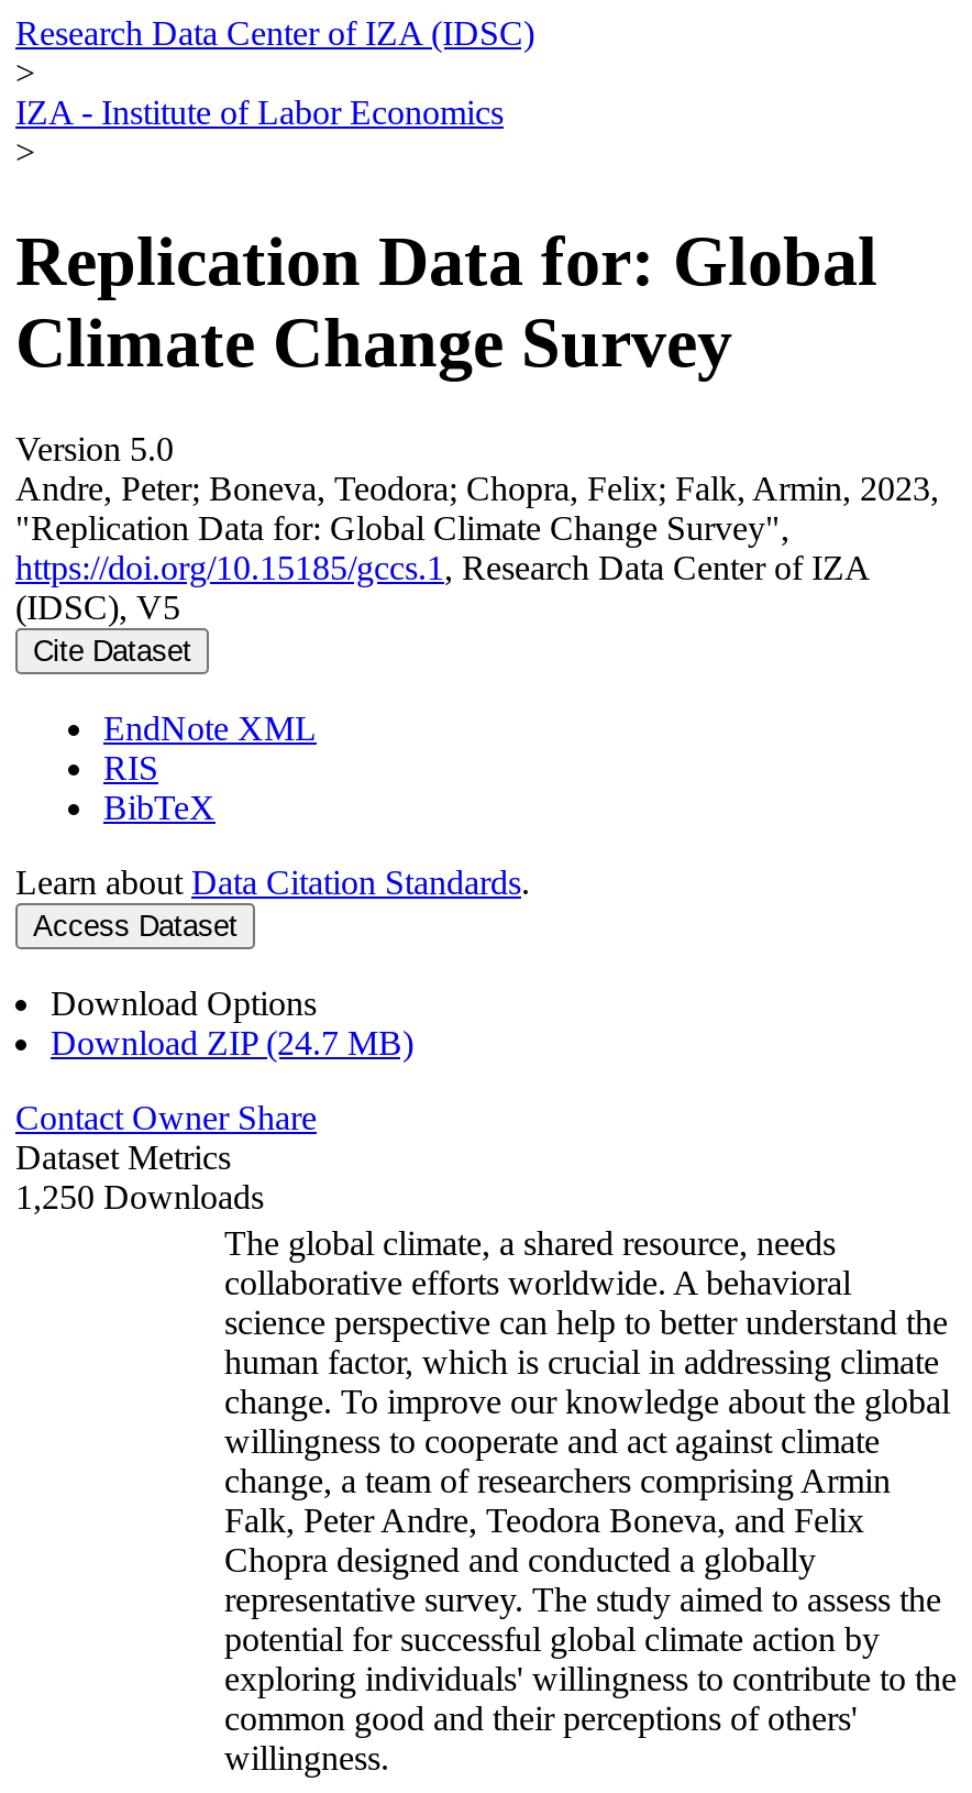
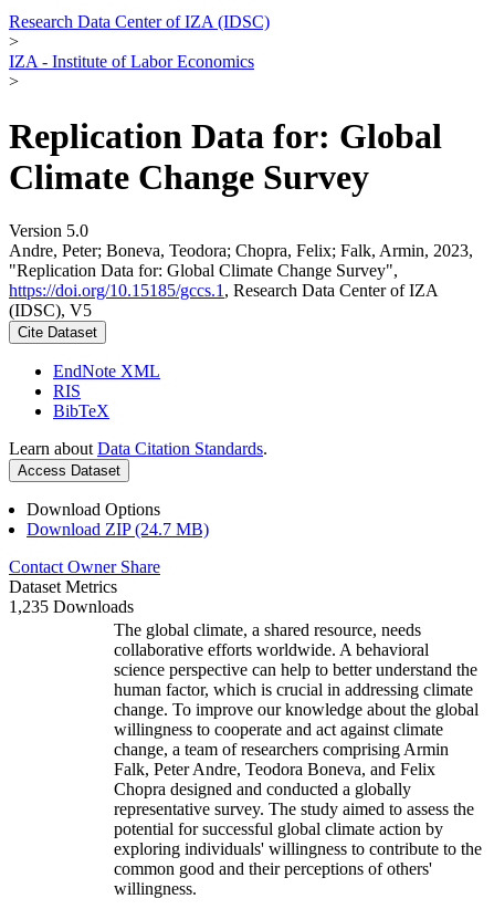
- 1,250 Downloads
+ 1,235 Downloads
